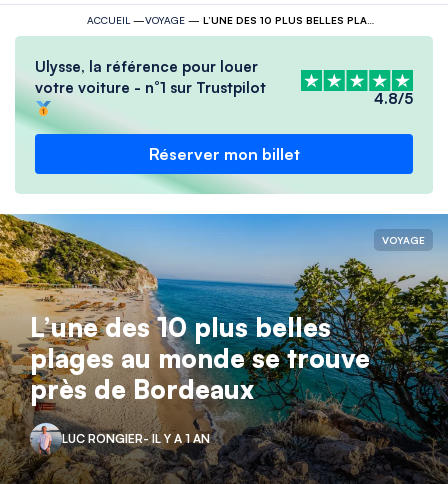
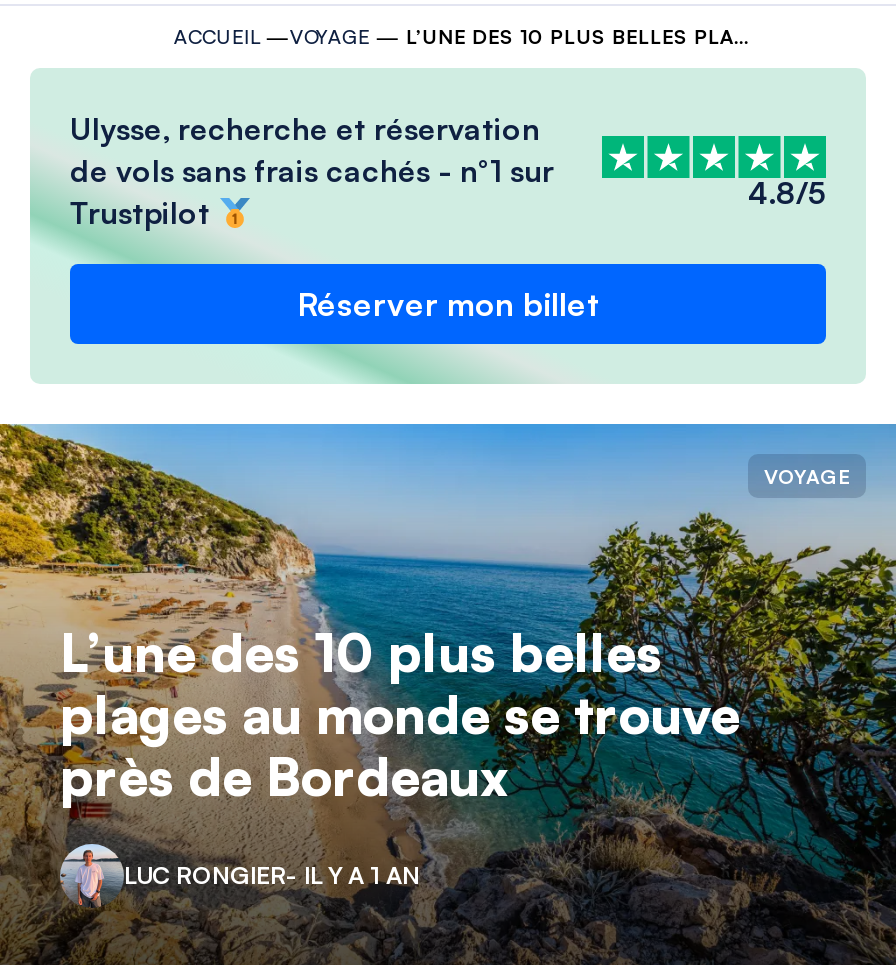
- Ulysse, la référence pour louer
- votre voiture - n°1 sur Trustpilot
+ Ulysse, recherche et réservation
+ de vols sans frais cachés - n°1 sur
+ Trustpilot
